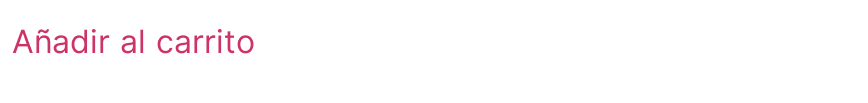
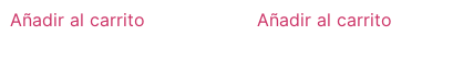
+ Añadir al carrito
